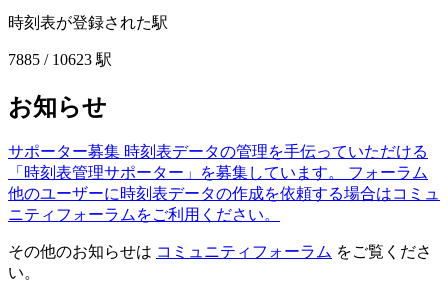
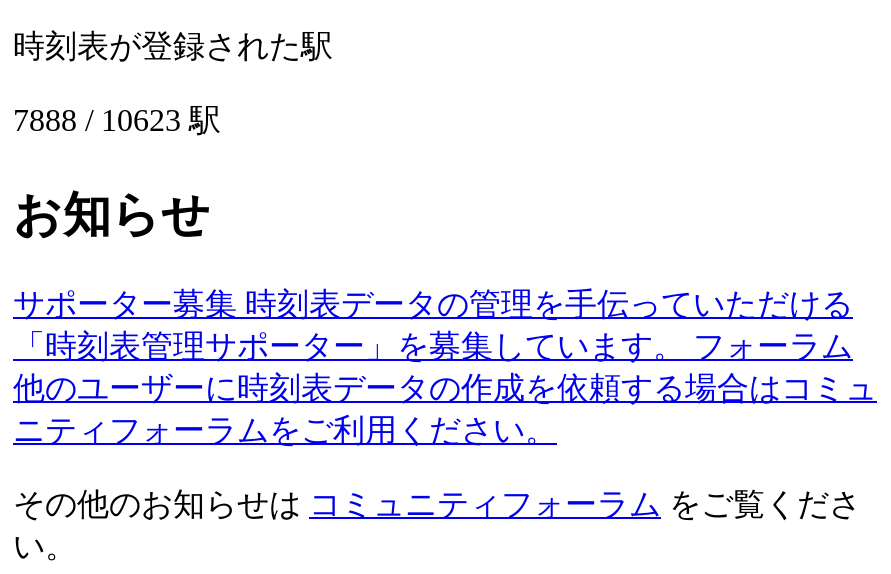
- 7885 / 10623 駅
+ 7888 / 10623 駅
